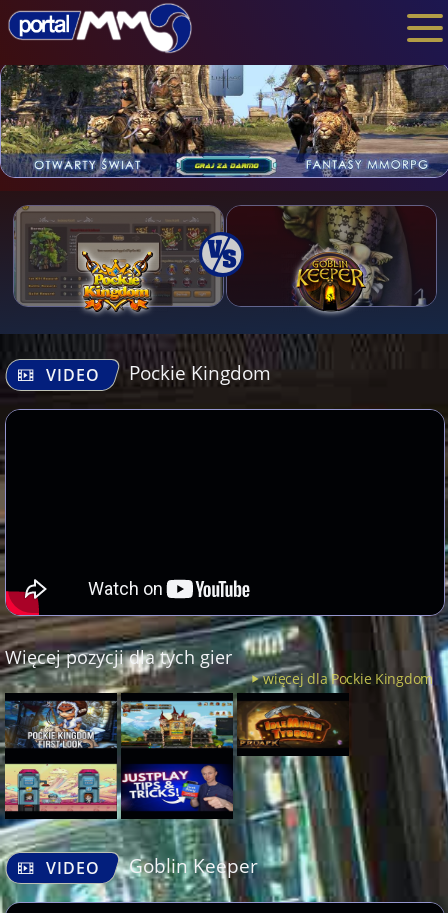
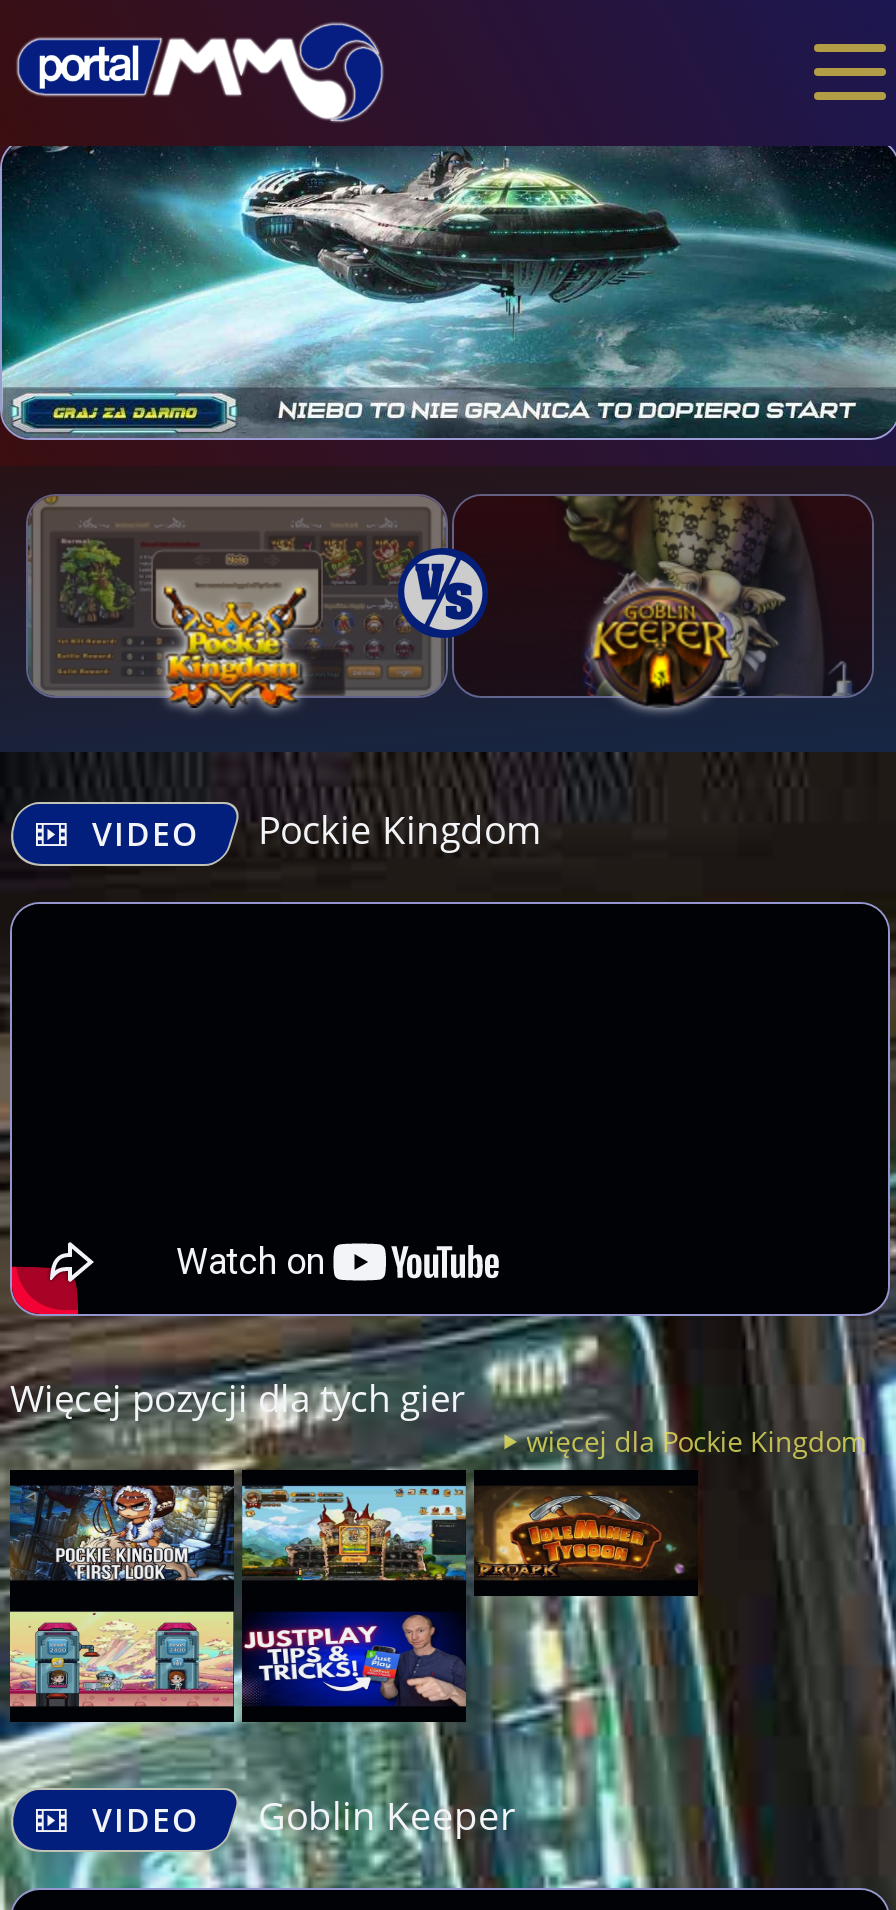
- [image]
+ [image]
